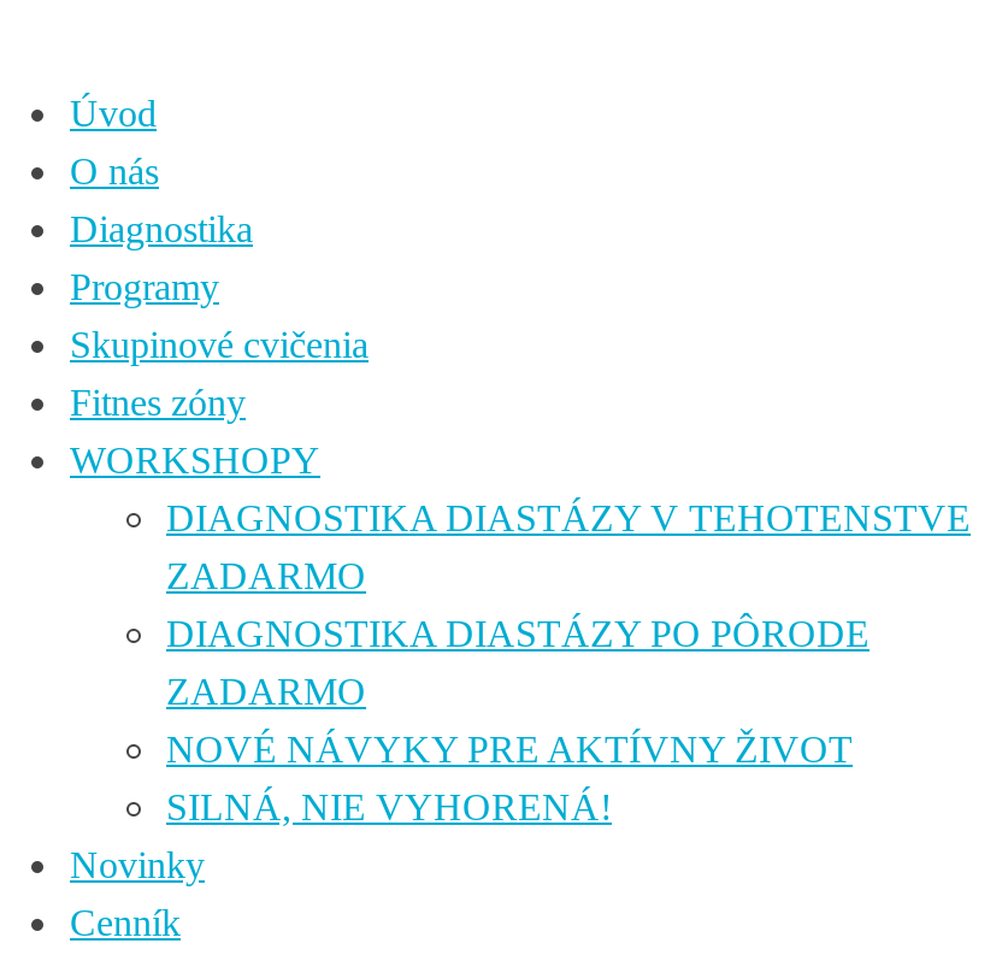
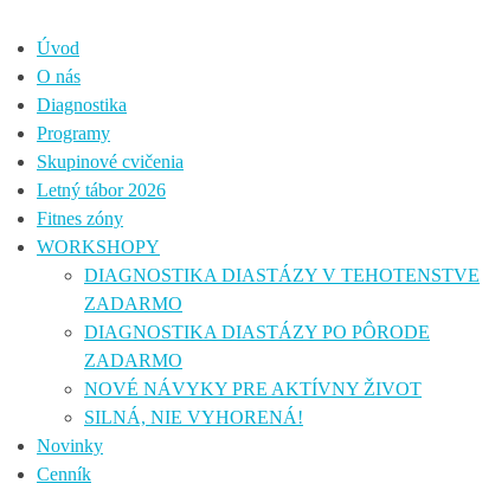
+ Letný tábor 2026
